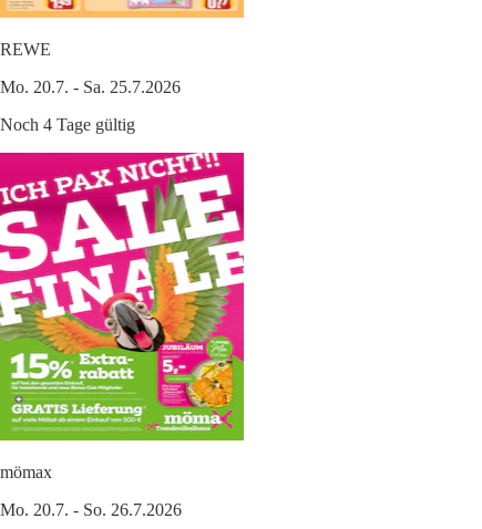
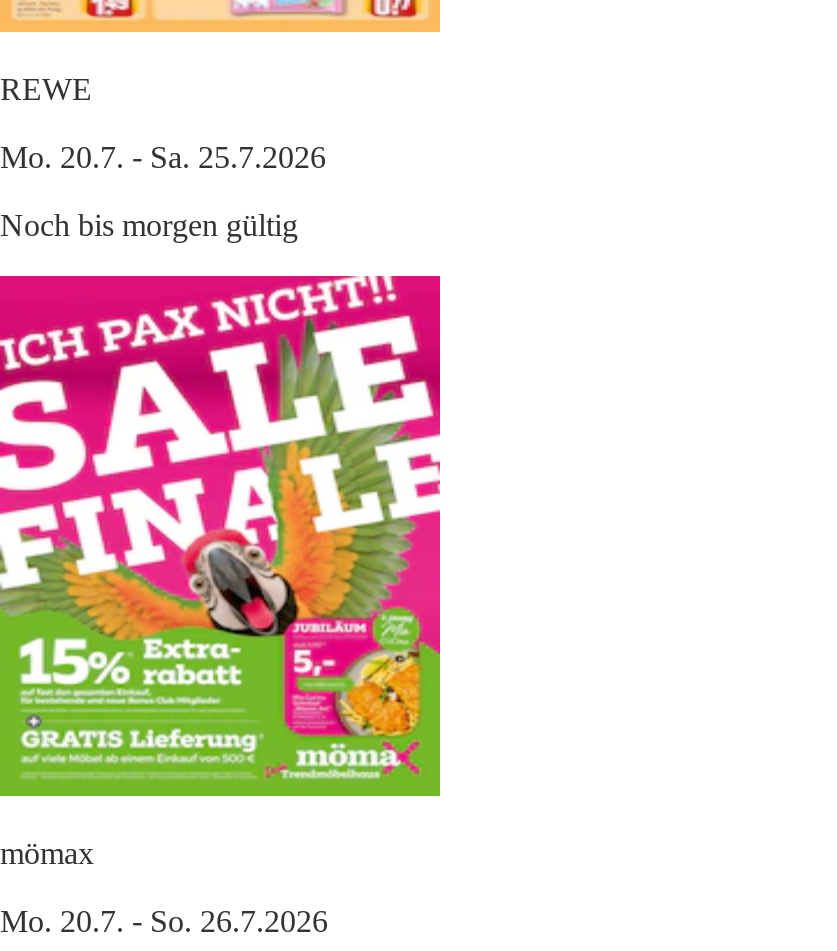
- Noch 4 Tage gültig
+ Noch bis morgen gültig
